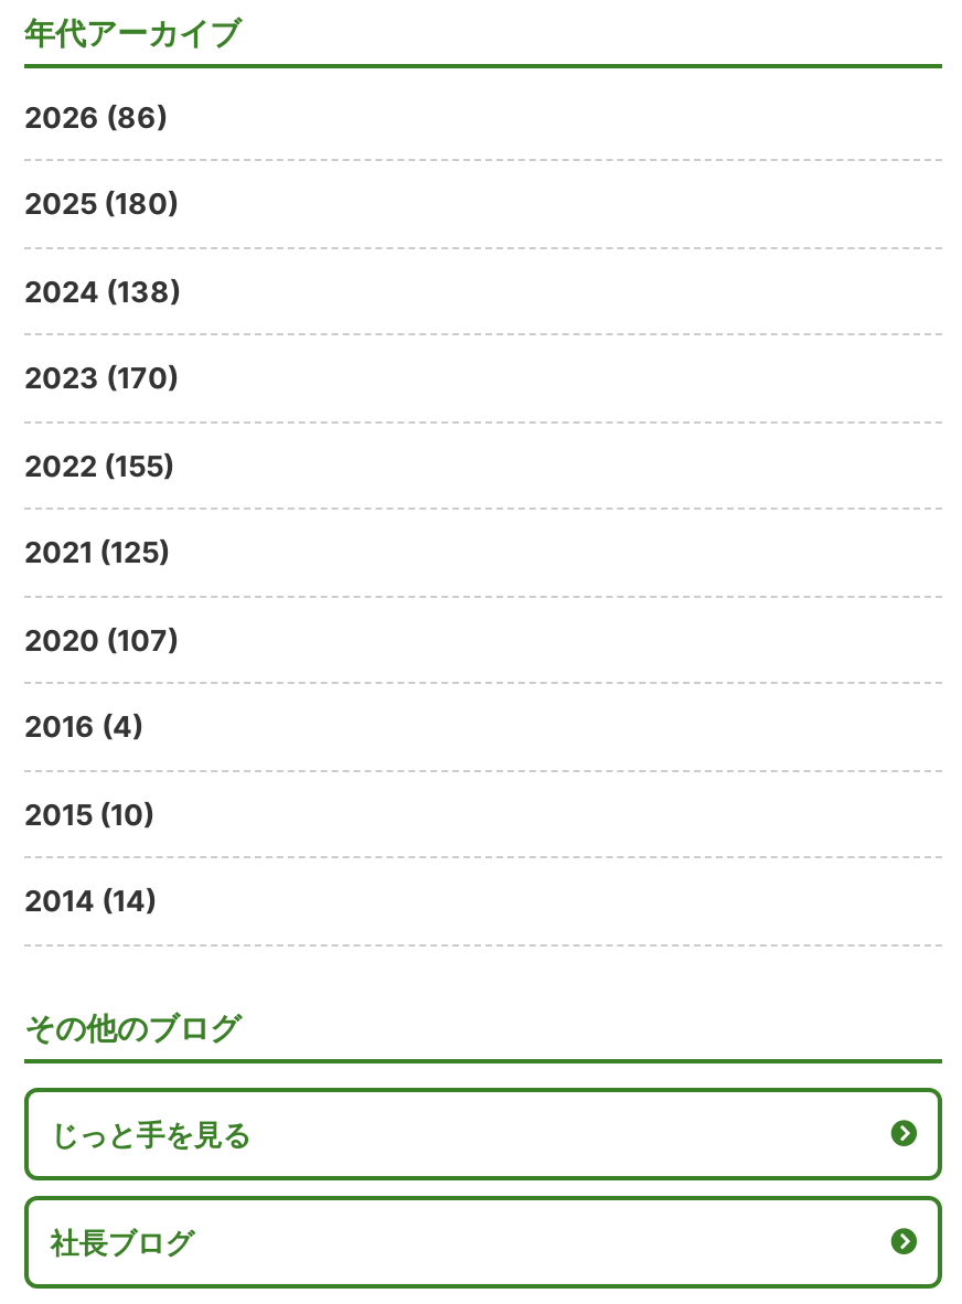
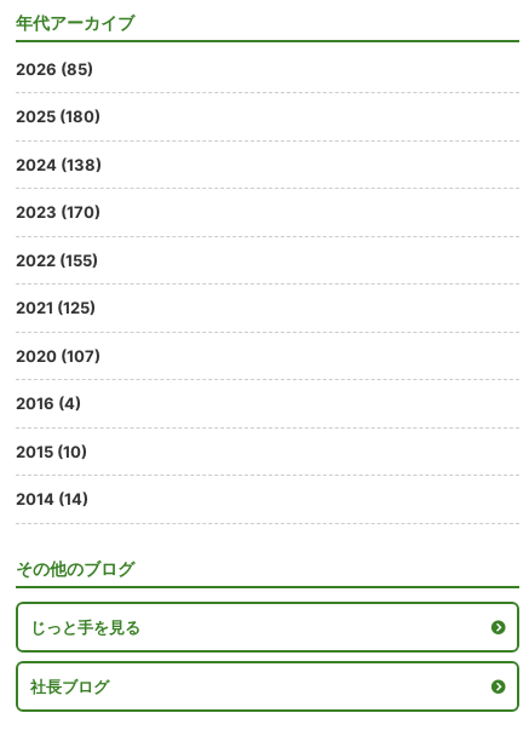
- 2026 (86)
+ 2026 (85)
